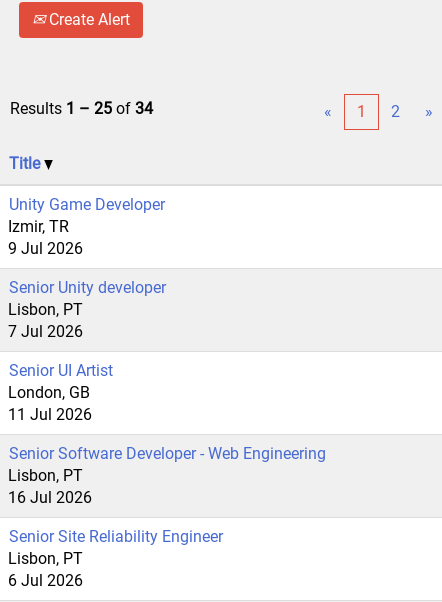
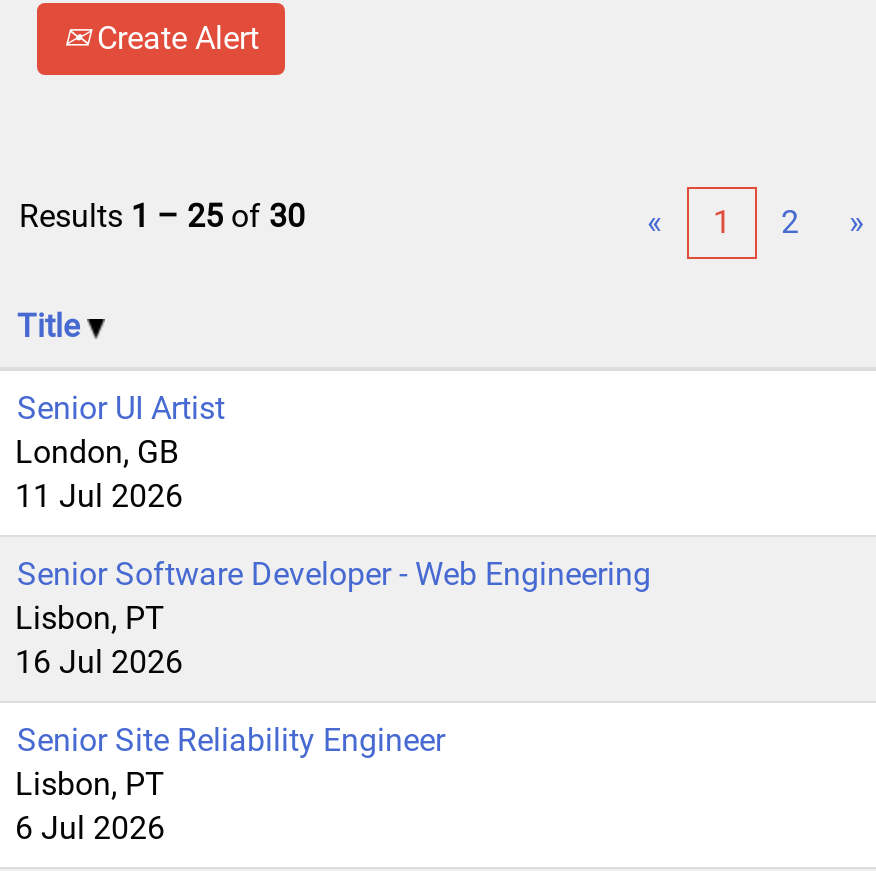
- Results 1 – 25 of 34
+ Results 1 – 25 of 30

- Unity Game Developer
- Izmir, TR
- 9 Jul 2026
- Senior Unity developer
- Lisbon, PT
- 7 Jul 2026
